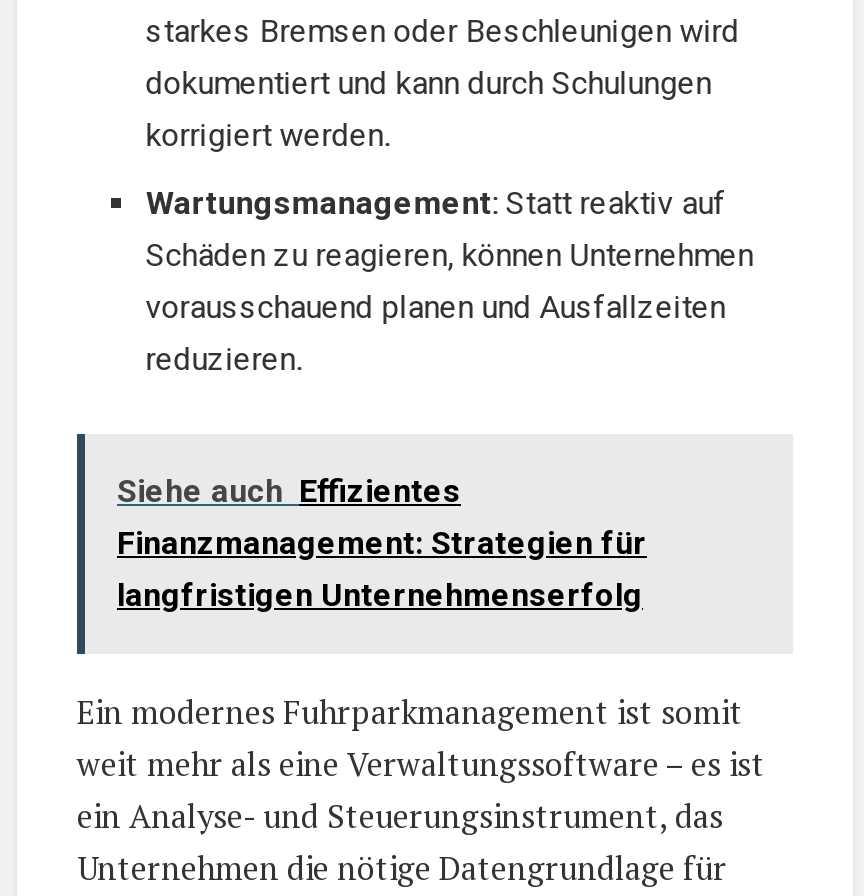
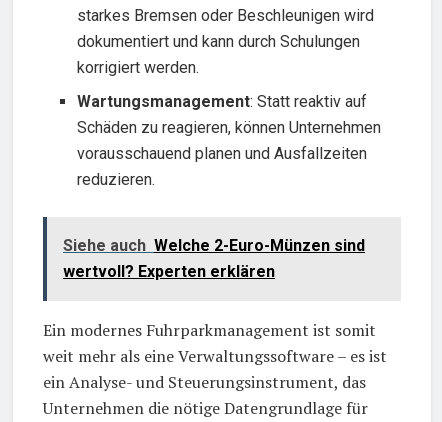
- Siehe auch Effizientes
- Finanzmanagement: Strategien für
- langfristigen Unternehmenserfolg
+ Siehe auch Welche 2-Euro-Münzen sind
+ wertvoll? Experten erklären
